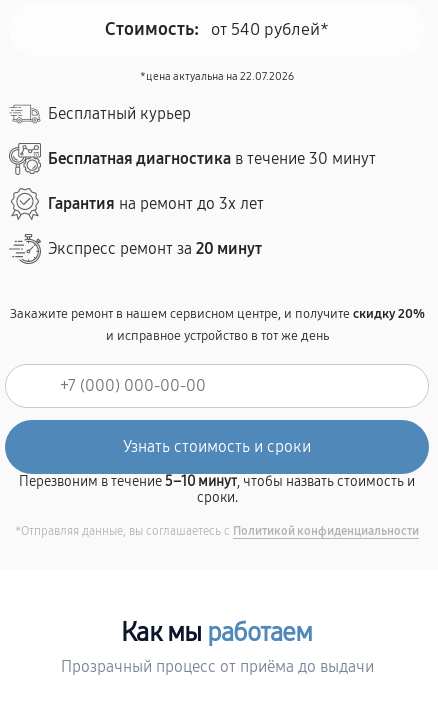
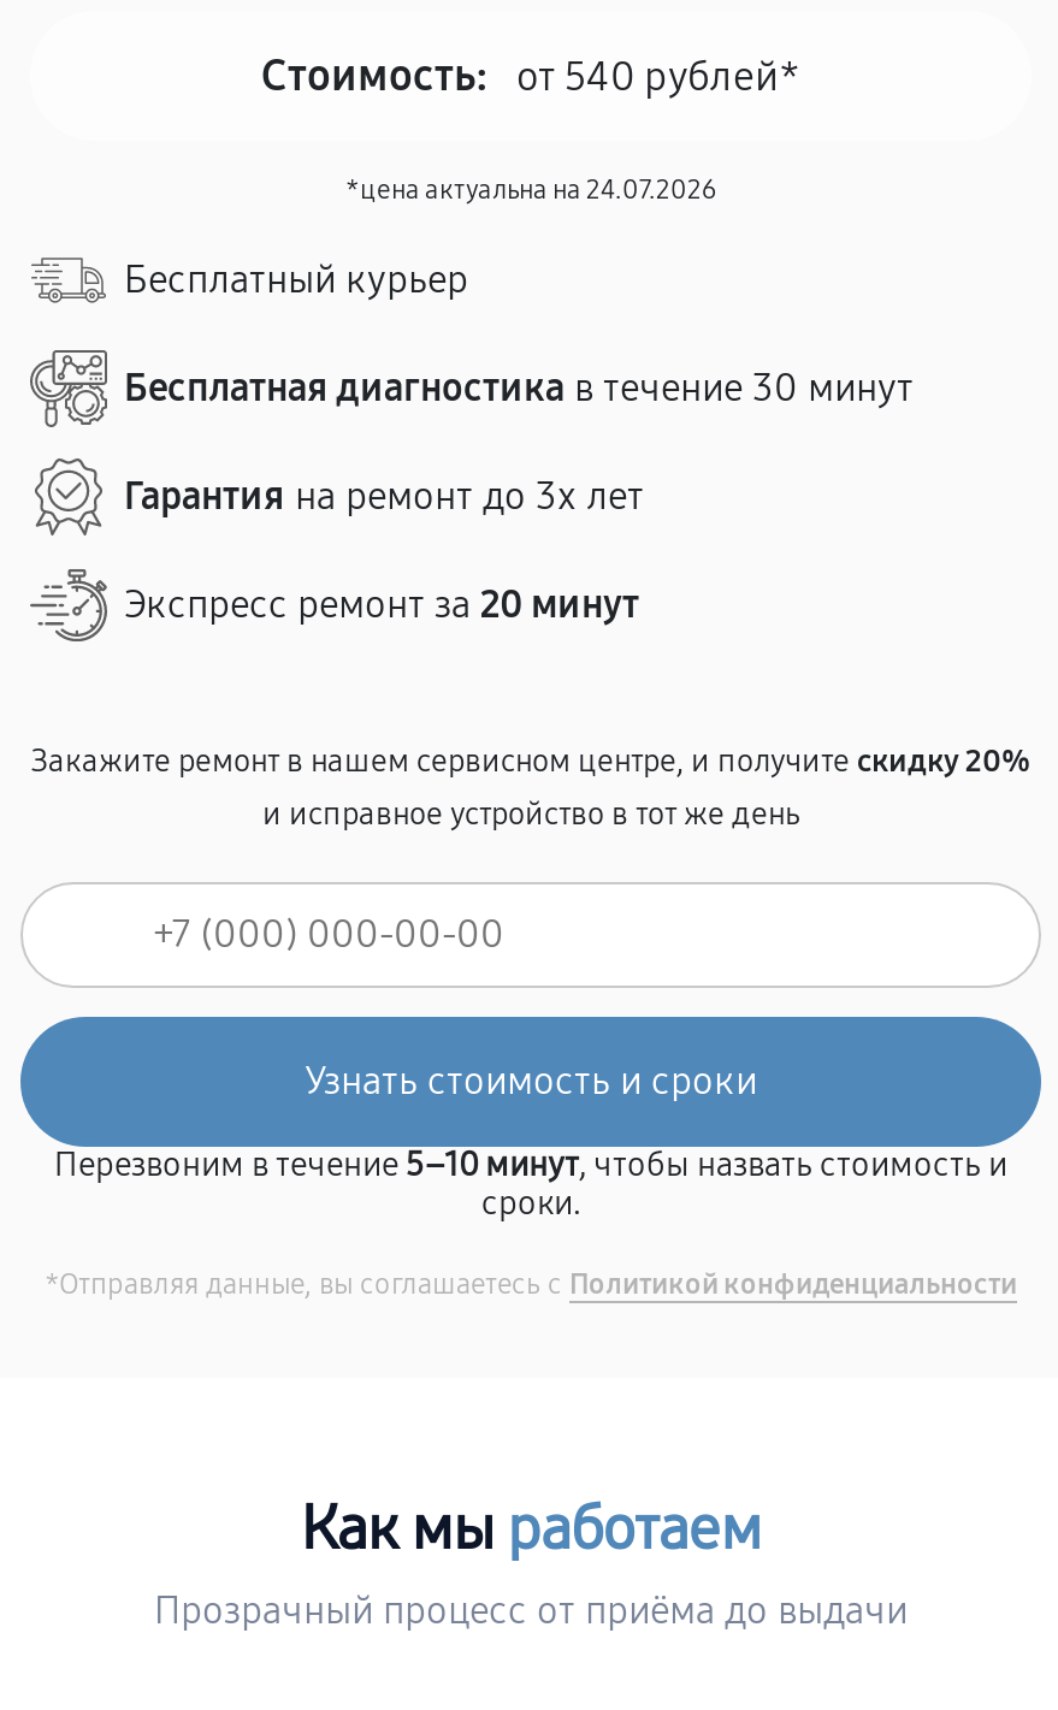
- *цена актуальна на 22.07.2026
+ *цена актуальна на 24.07.2026
